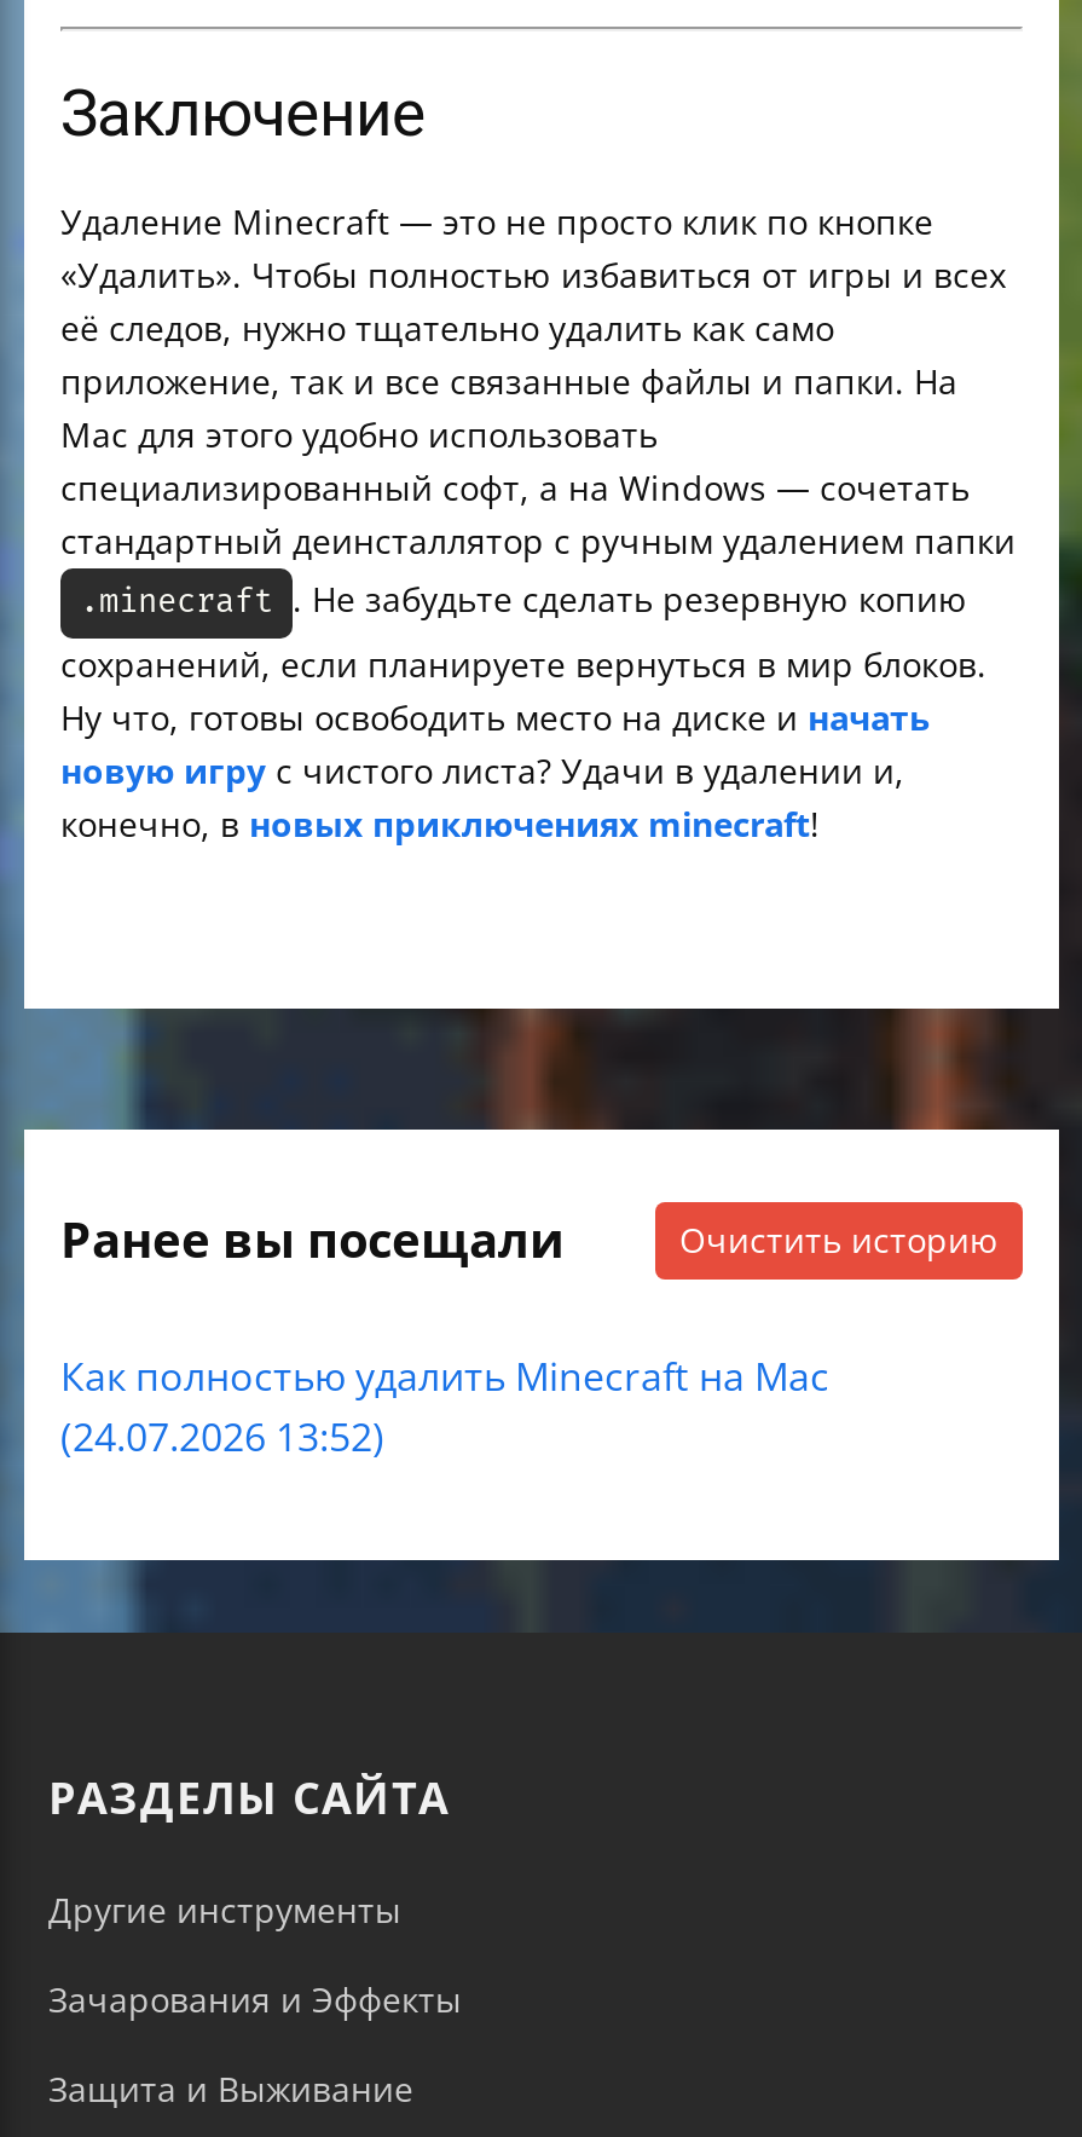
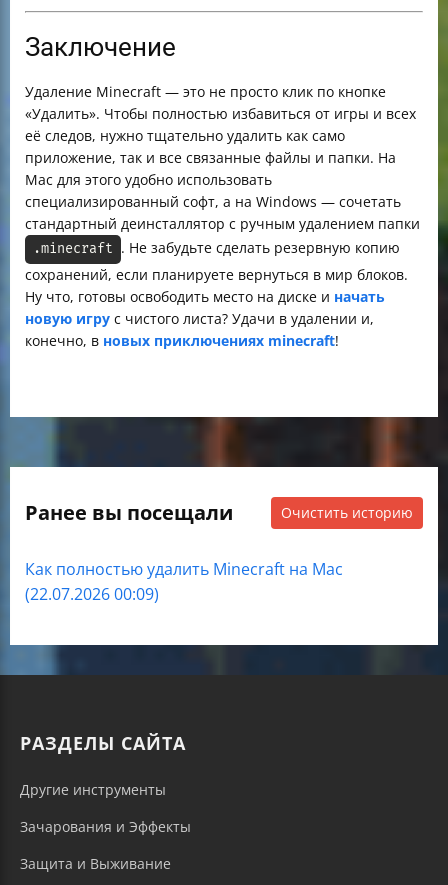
- (24.07.2026 13:52)
+ (22.07.2026 00:09)
